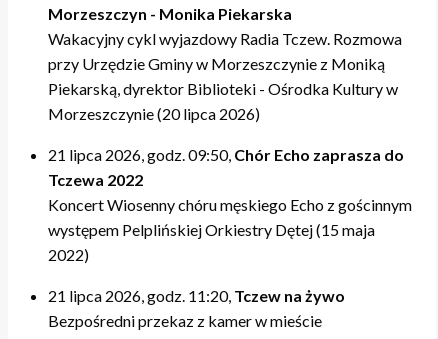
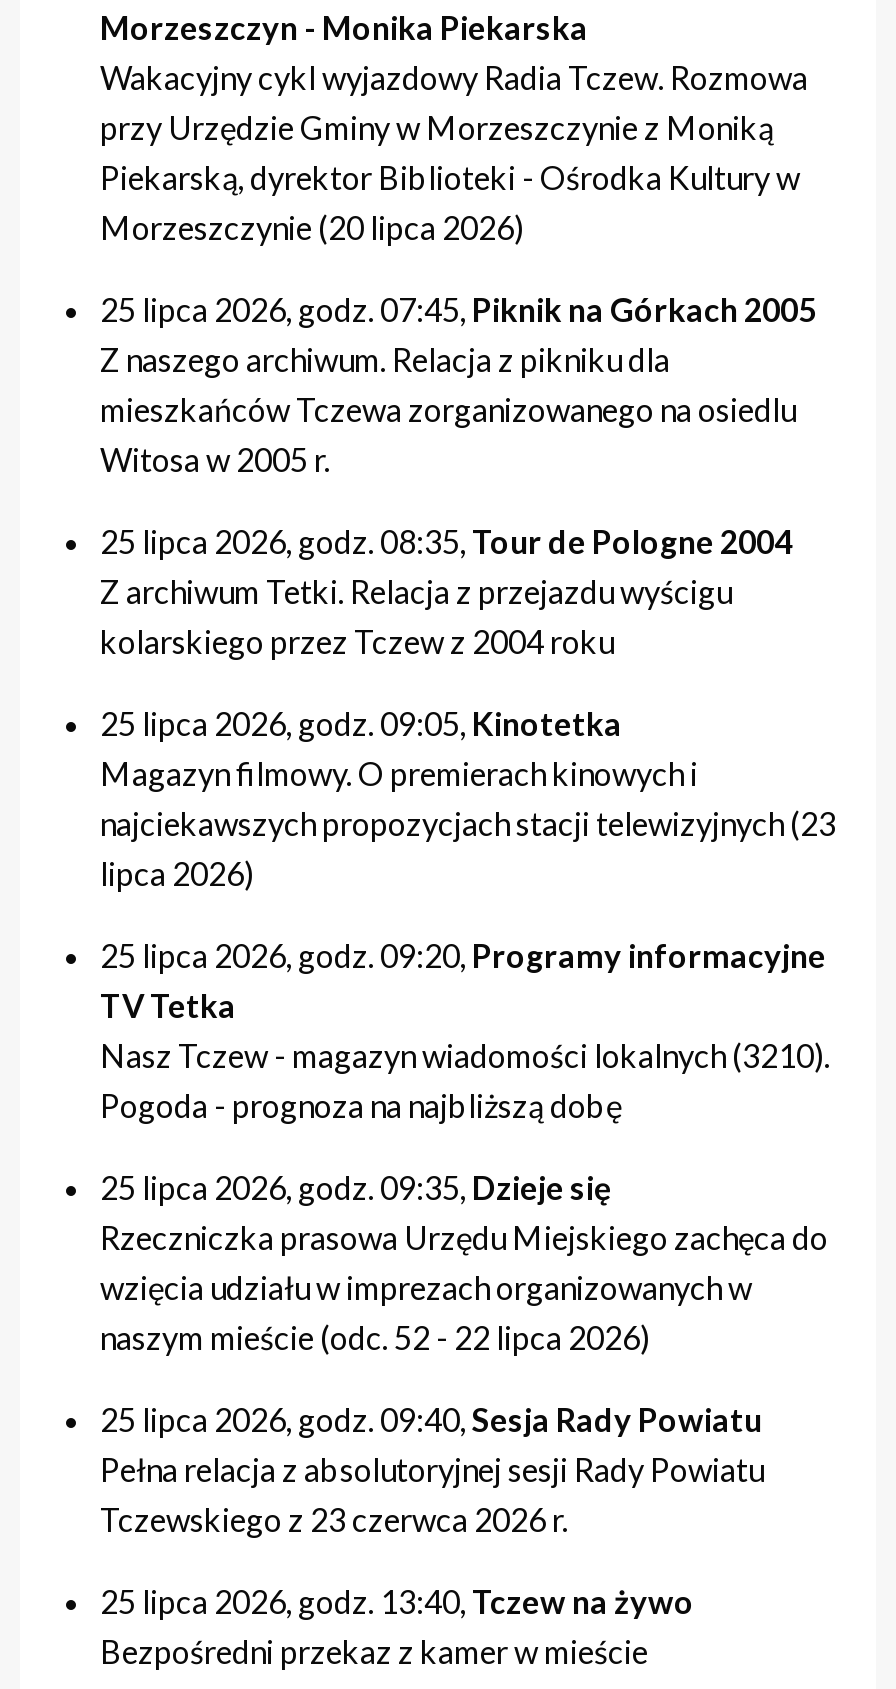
- 21 lipca 2026, godz. 09:50, Chór Echo zaprasza do
- Tczewa 2022
- Koncert Wiosenny chóru męskiego Echo z gościnnym
- występem Pelplińskiej Orkiestry Dętej (15 maja
- 2022)
- 21 lipca 2026, godz. 11:20, Tczew na żywo
+ 25 lipca 2026, godz. 07:45, Piknik na Górkach 2005
+ Z naszego archiwum. Relacja z pikniku dla
+ mieszkańców Tczewa zorganizowanego na osiedlu
+ Witosa w 2005 r.
+ 25 lipca 2026, godz. 08:35, Tour de Pologne 2004
+ Z archiwum Tetki. Relacja z przejazdu wyścigu
+ kolarskiego przez Tczew z 2004 roku
+ 25 lipca 2026, godz. 09:05, Kinotetka
+ Magazyn filmowy. O premierach kinowych i
+ najciekawszych propozycjach stacji telewizyjnych (23
+ lipca 2026)
+ 25 lipca 2026, godz. 09:20, Programy informacyjne
+ TV Tetka
+ Nasz Tczew - magazyn wiadomości lokalnych (3210).
+ Pogoda - prognoza na najbliższą dobę
+ 25 lipca 2026, godz. 09:35, Dzieje się
+ Rzeczniczka prasowa Urzędu Miejskiego zachęca do
+ wzięcia udziału w imprezach organizowanych w
+ naszym mieście (odc. 52 - 22 lipca 2026)
+ 25 lipca 2026, godz. 09:40, Sesja Rady Powiatu
+ Pełna relacja z absolutoryjnej sesji Rady Powiatu
+ Tczewskiego z 23 czerwca 2026 r.
+ 25 lipca 2026, godz. 13:40, Tczew na żywo
